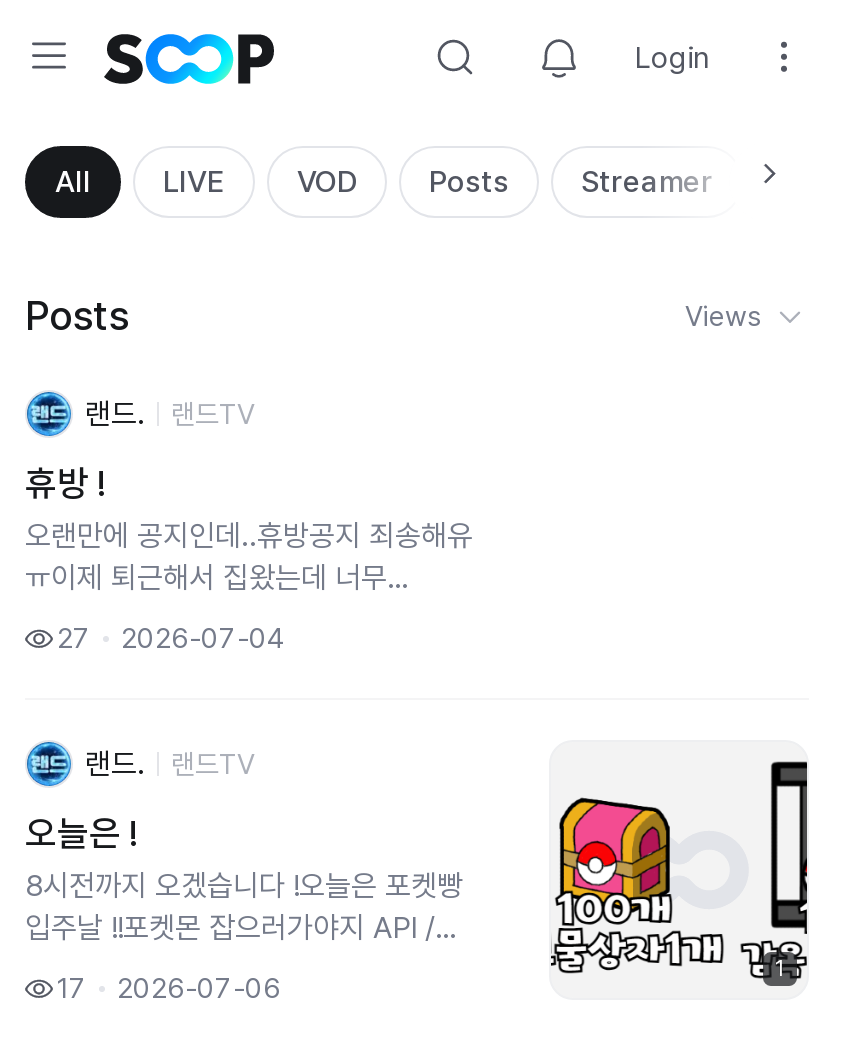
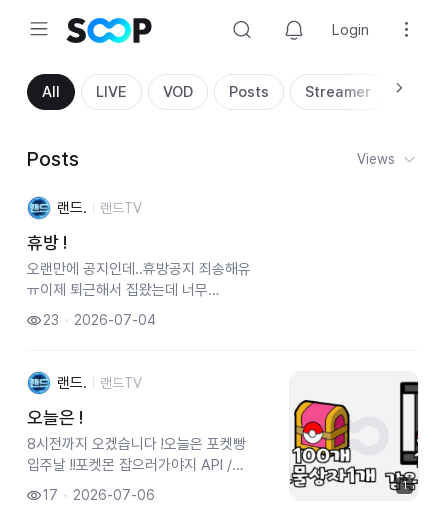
- 27
+ 23
